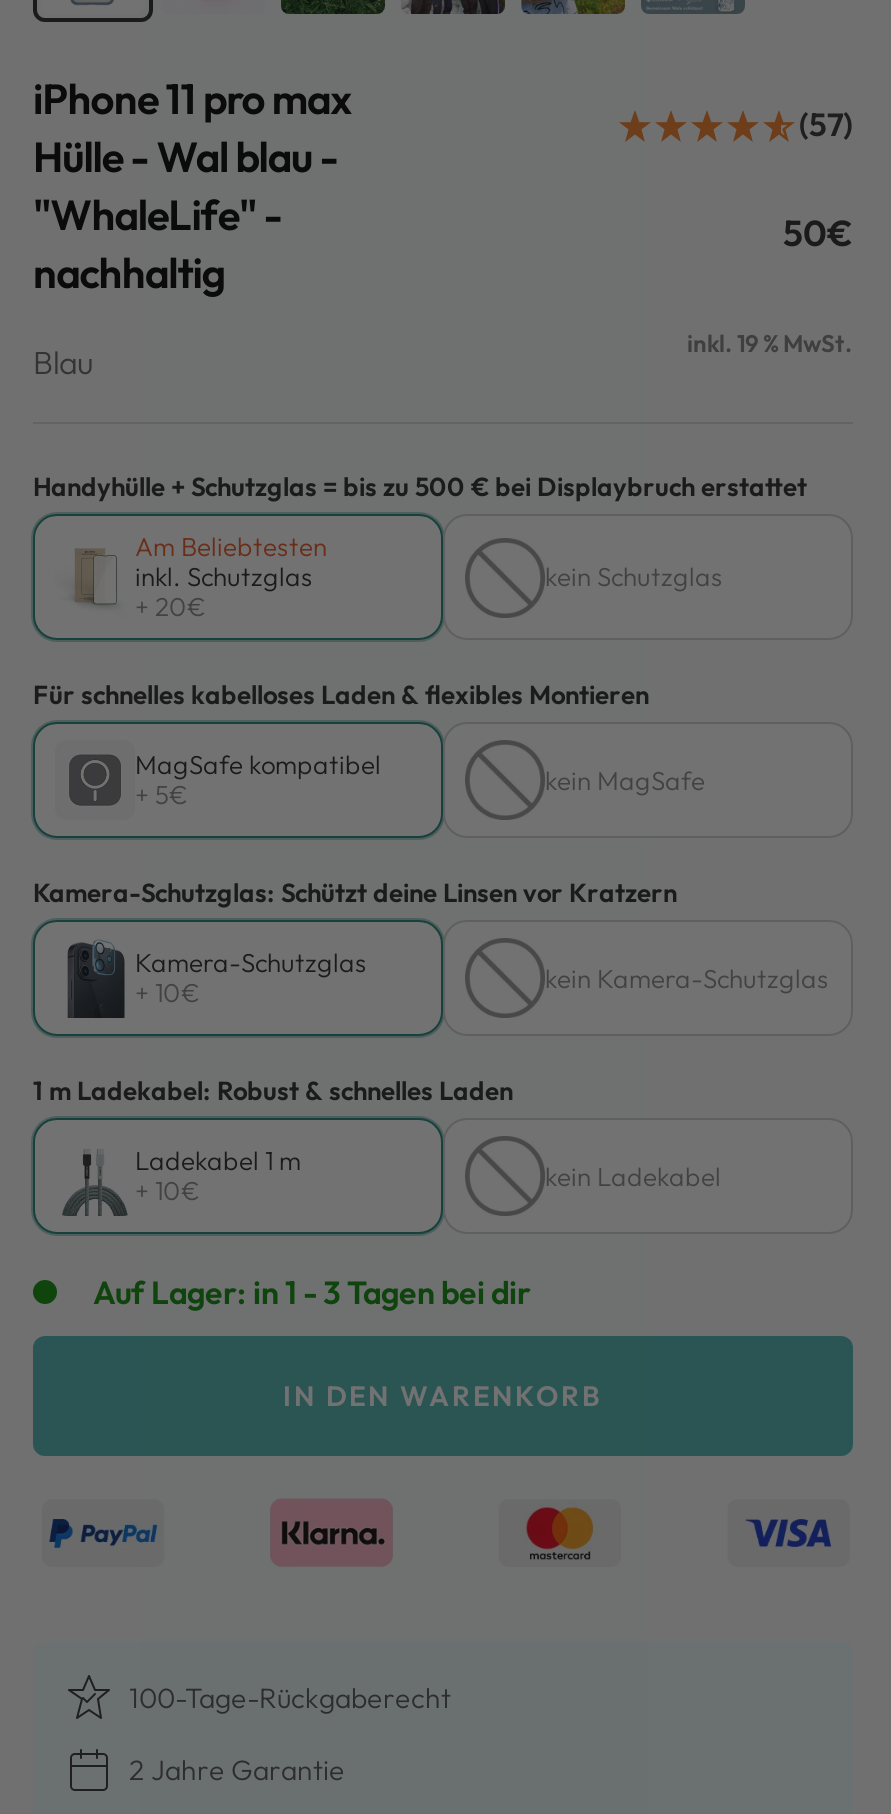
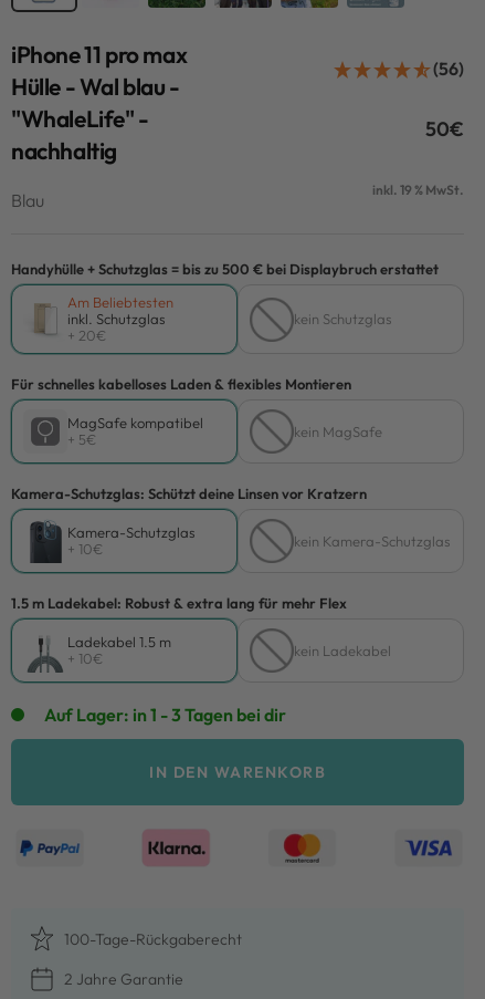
- (57)
+ (56)

- 1 m Ladekabel: Robust & schnelles Laden
+ 1.5 m Ladekabel: Robust & extra lang für mehr Flex

- Ladekabel 1 m
+ Ladekabel 1.5 m
